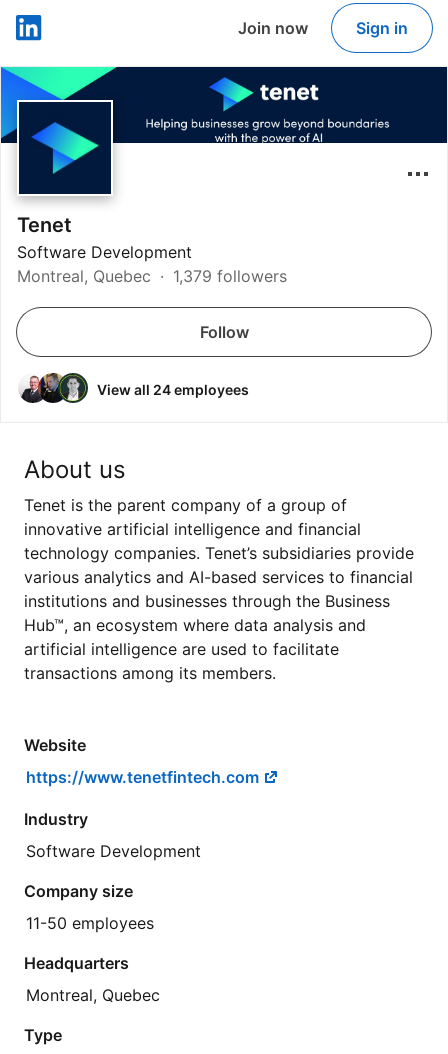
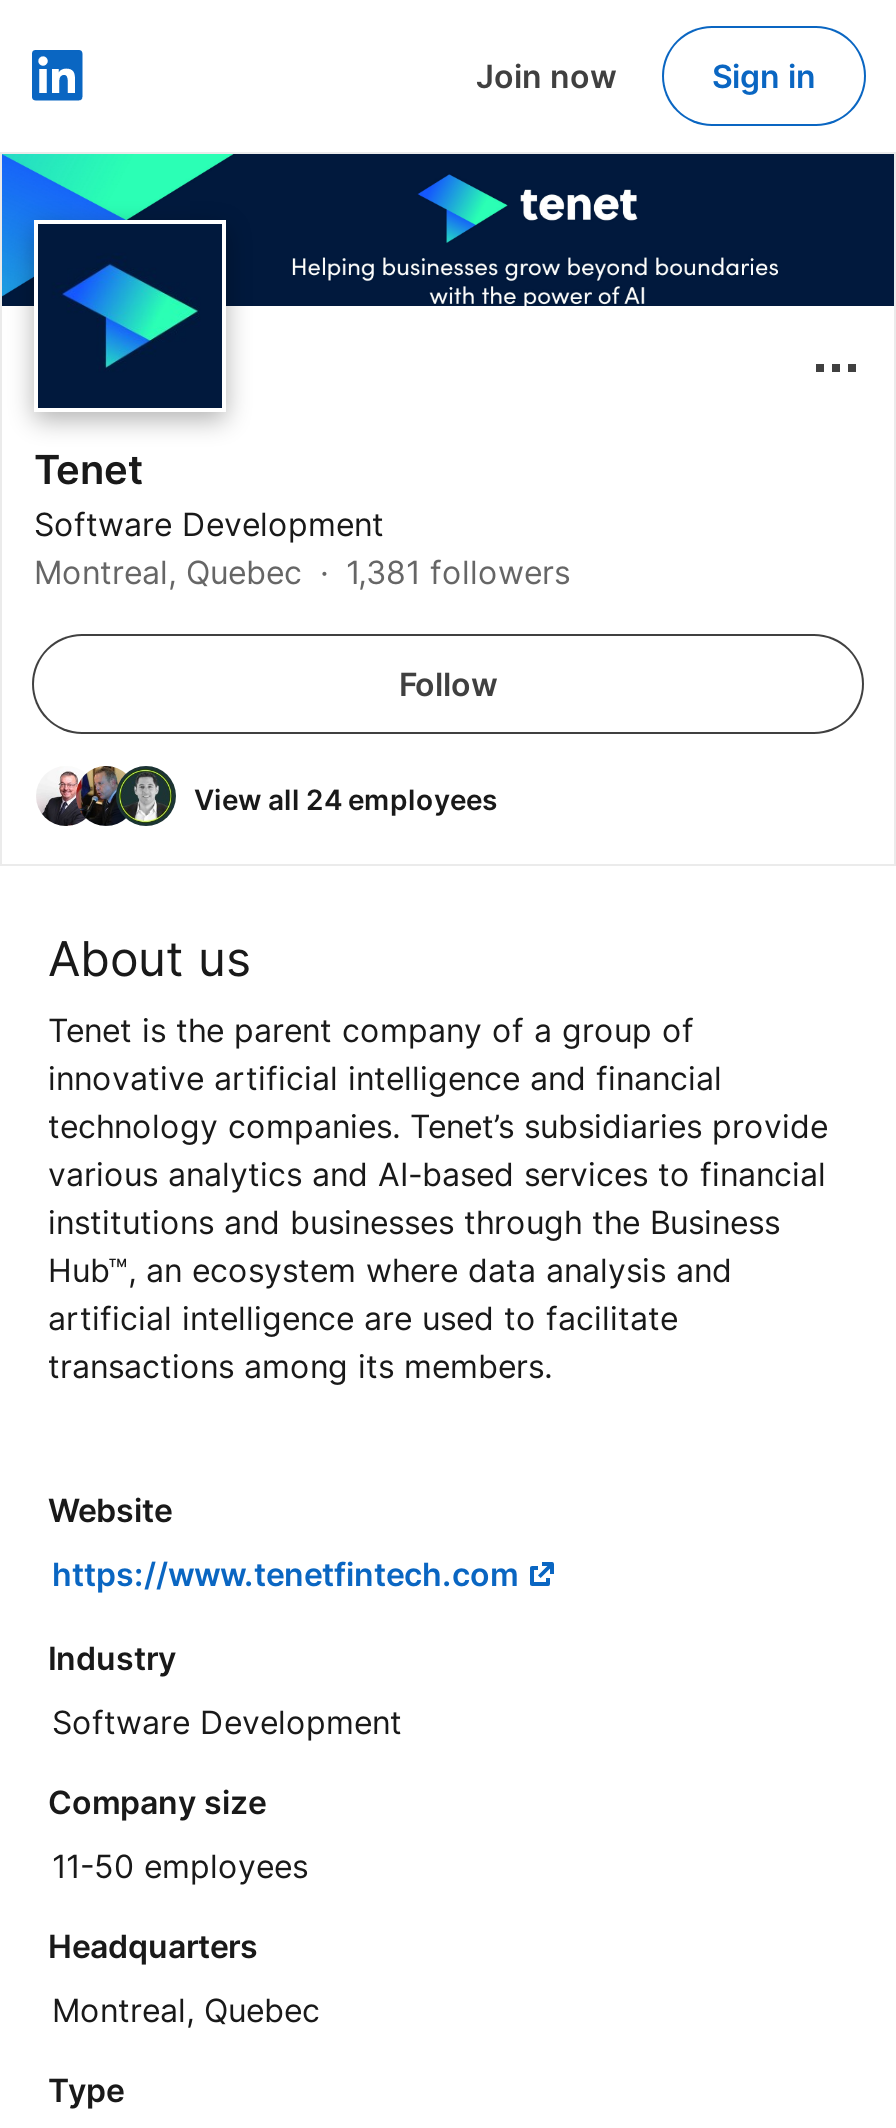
- Montreal, Quebec 1,379 followers
+ Montreal, Quebec 1,381 followers
